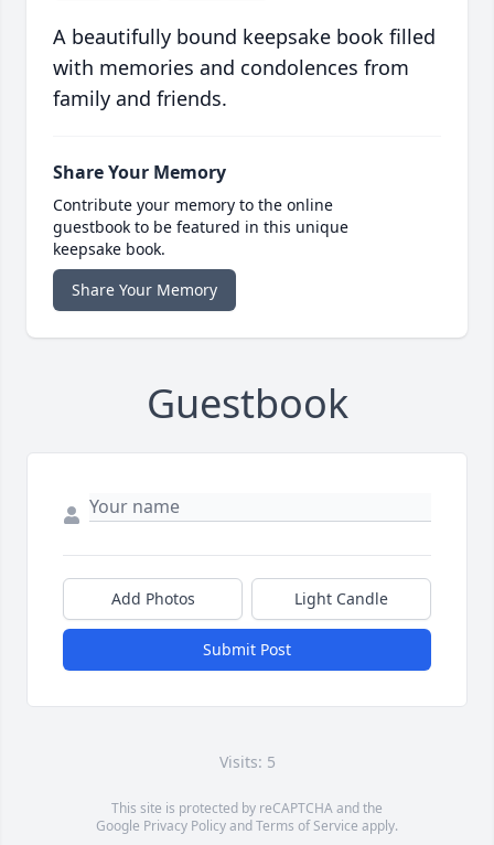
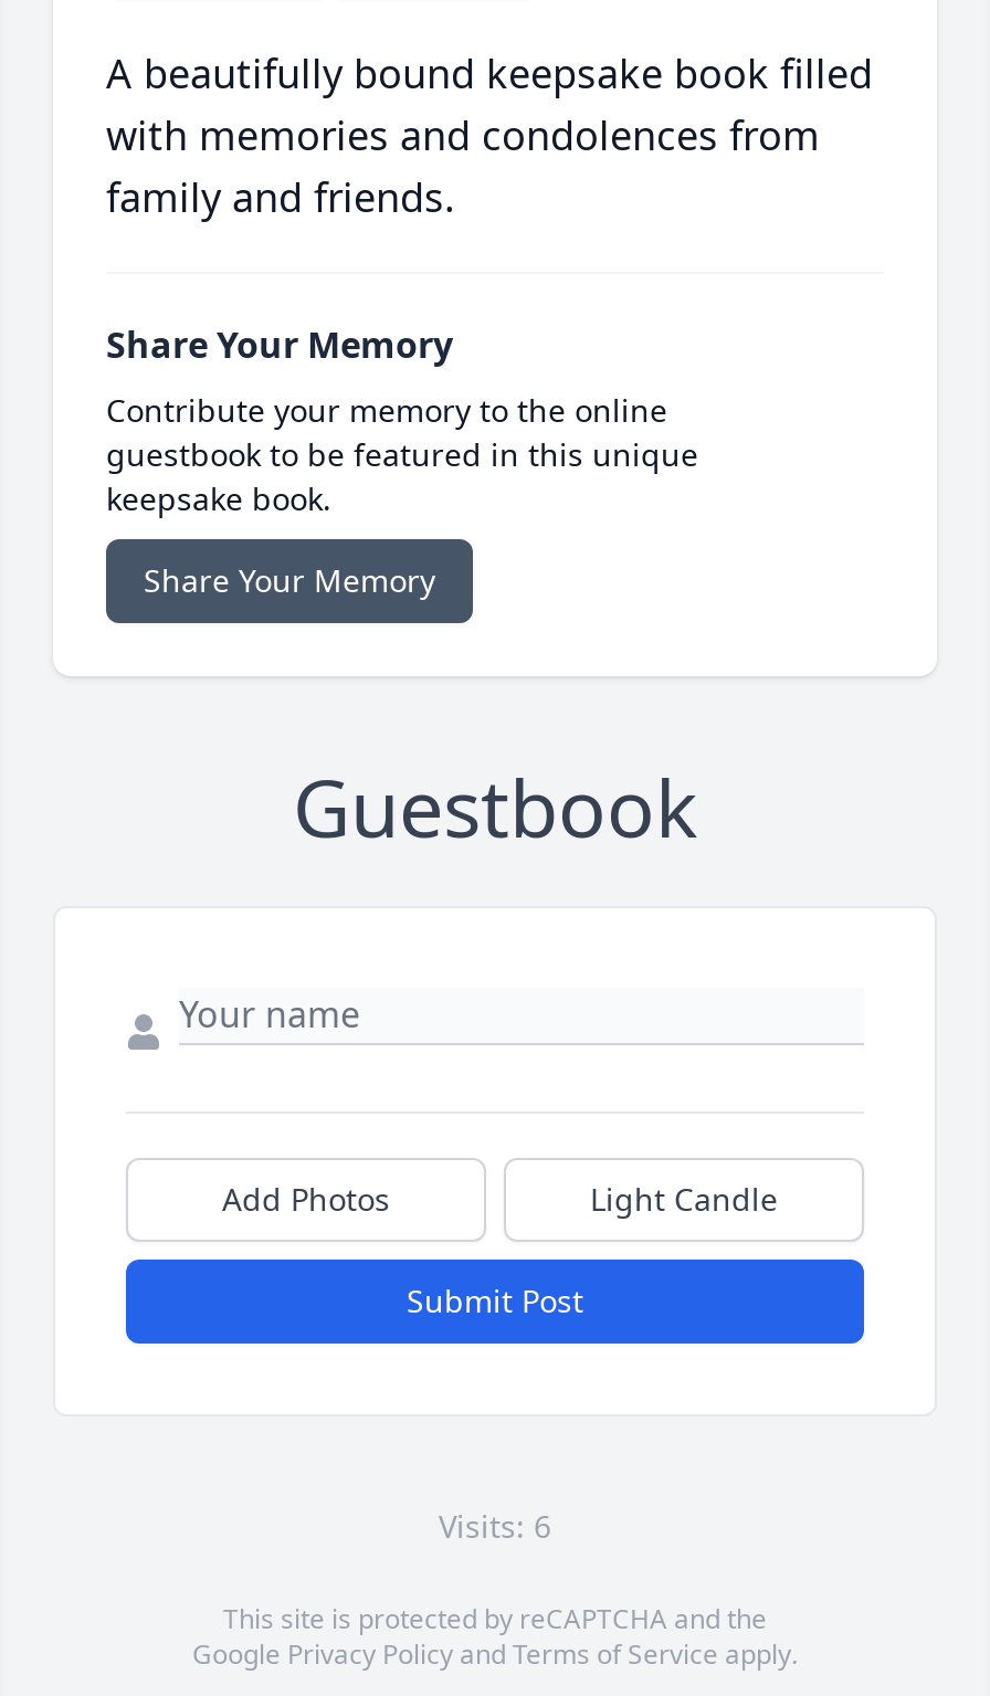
- Visits: 5
+ Visits: 6
